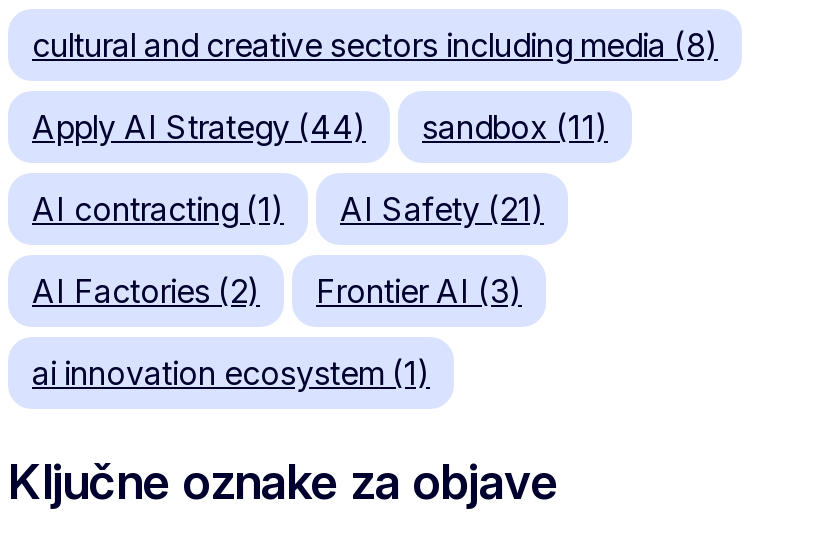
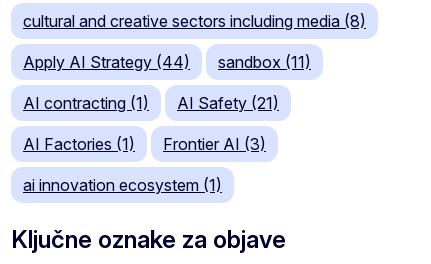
- AI Factories (2) Frontier AI (3)
+ AI Factories (1) Frontier AI (3)
